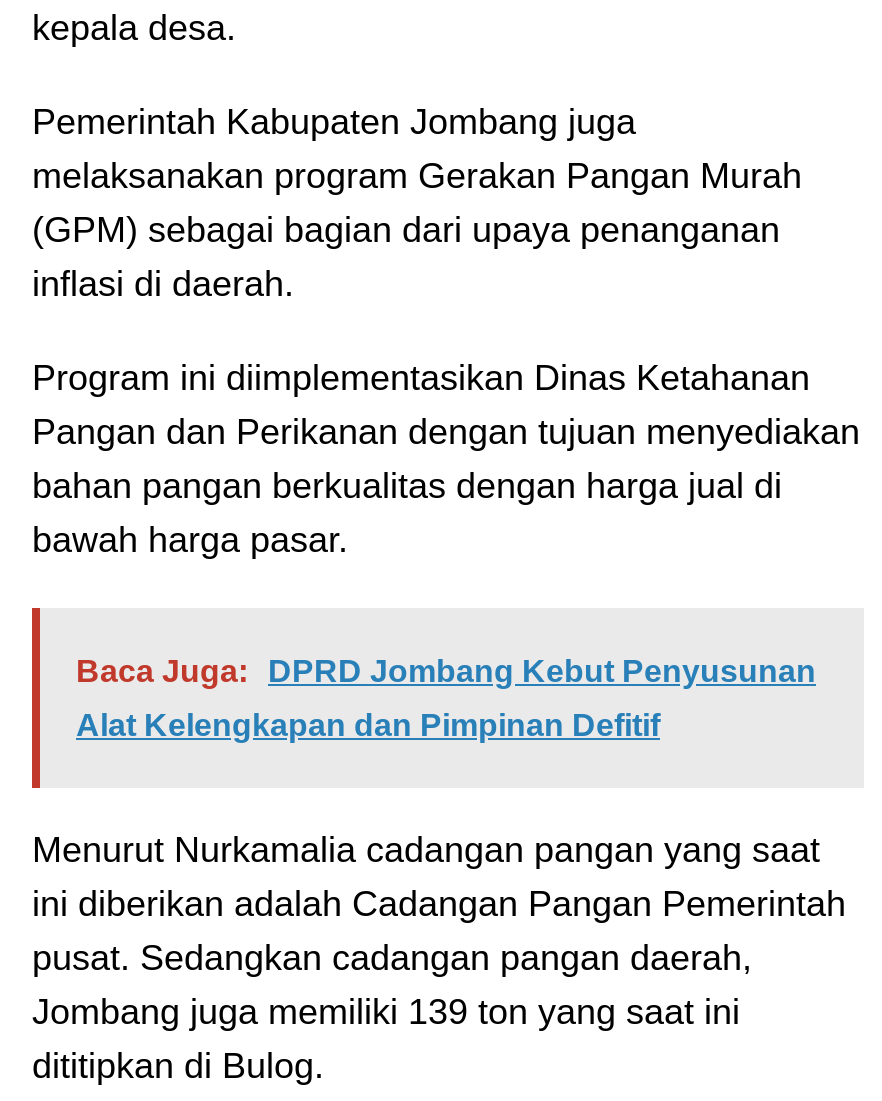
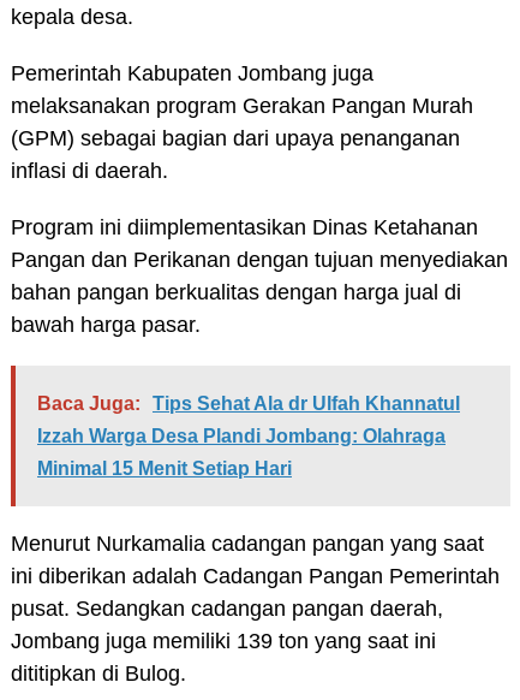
- Baca Juga: DPRD Jombang Kebut Penyusunan
- Alat Kelengkapan dan Pimpinan Defitif
+ Baca Juga: Tips Sehat Ala dr Ulfah Khannatul
+ Izzah Warga Desa Plandi Jombang: Olahraga
+ Minimal 15 Menit Setiap Hari
